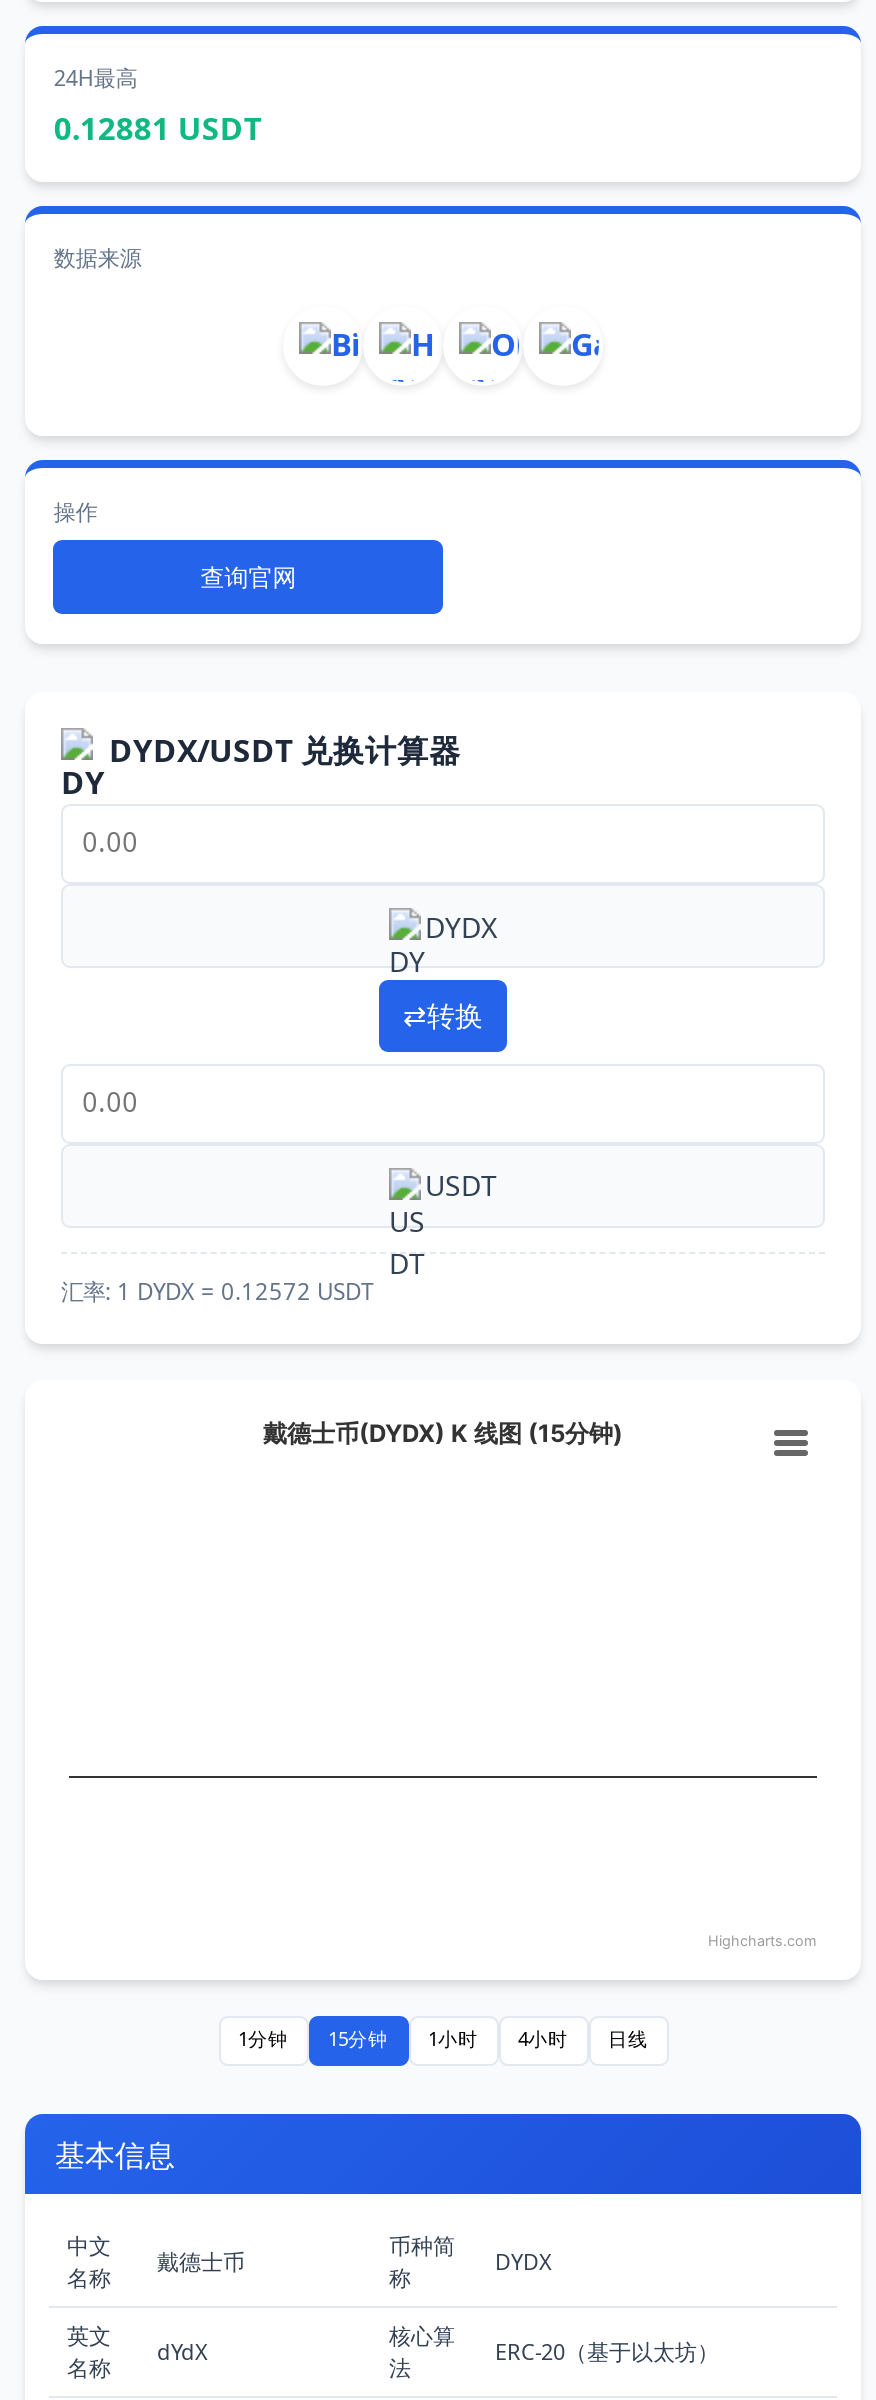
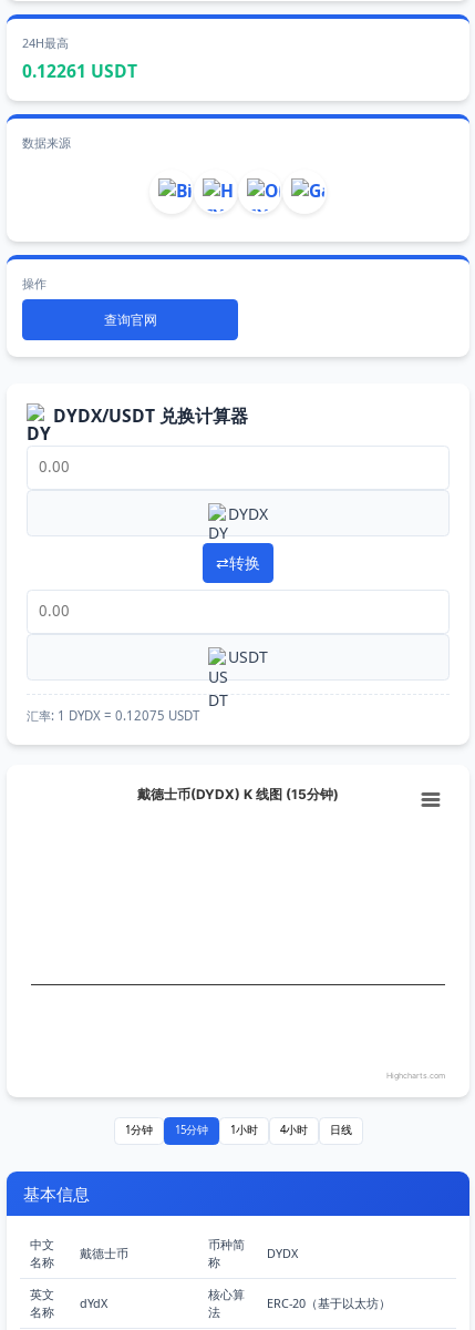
- 0.12881 USDT
+ 0.12261 USDT

- 汇率: 1 DYDX = 0.12572 USDT
+ 汇率: 1 DYDX = 0.12075 USDT
